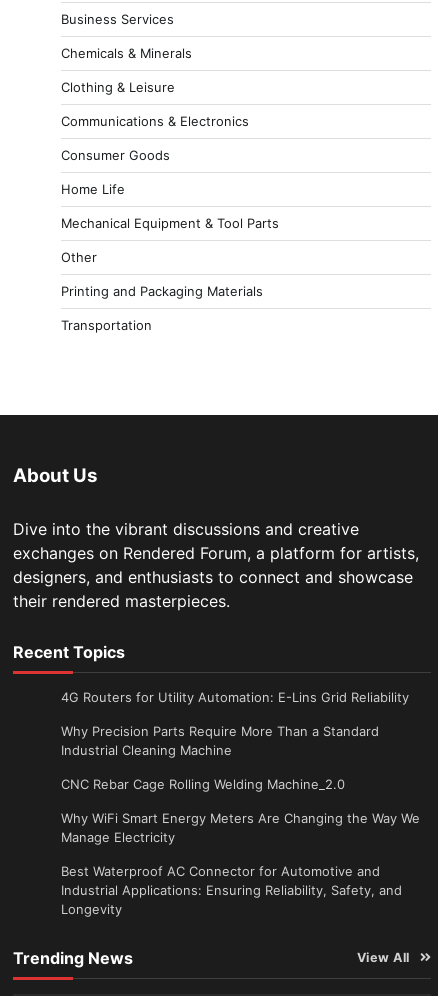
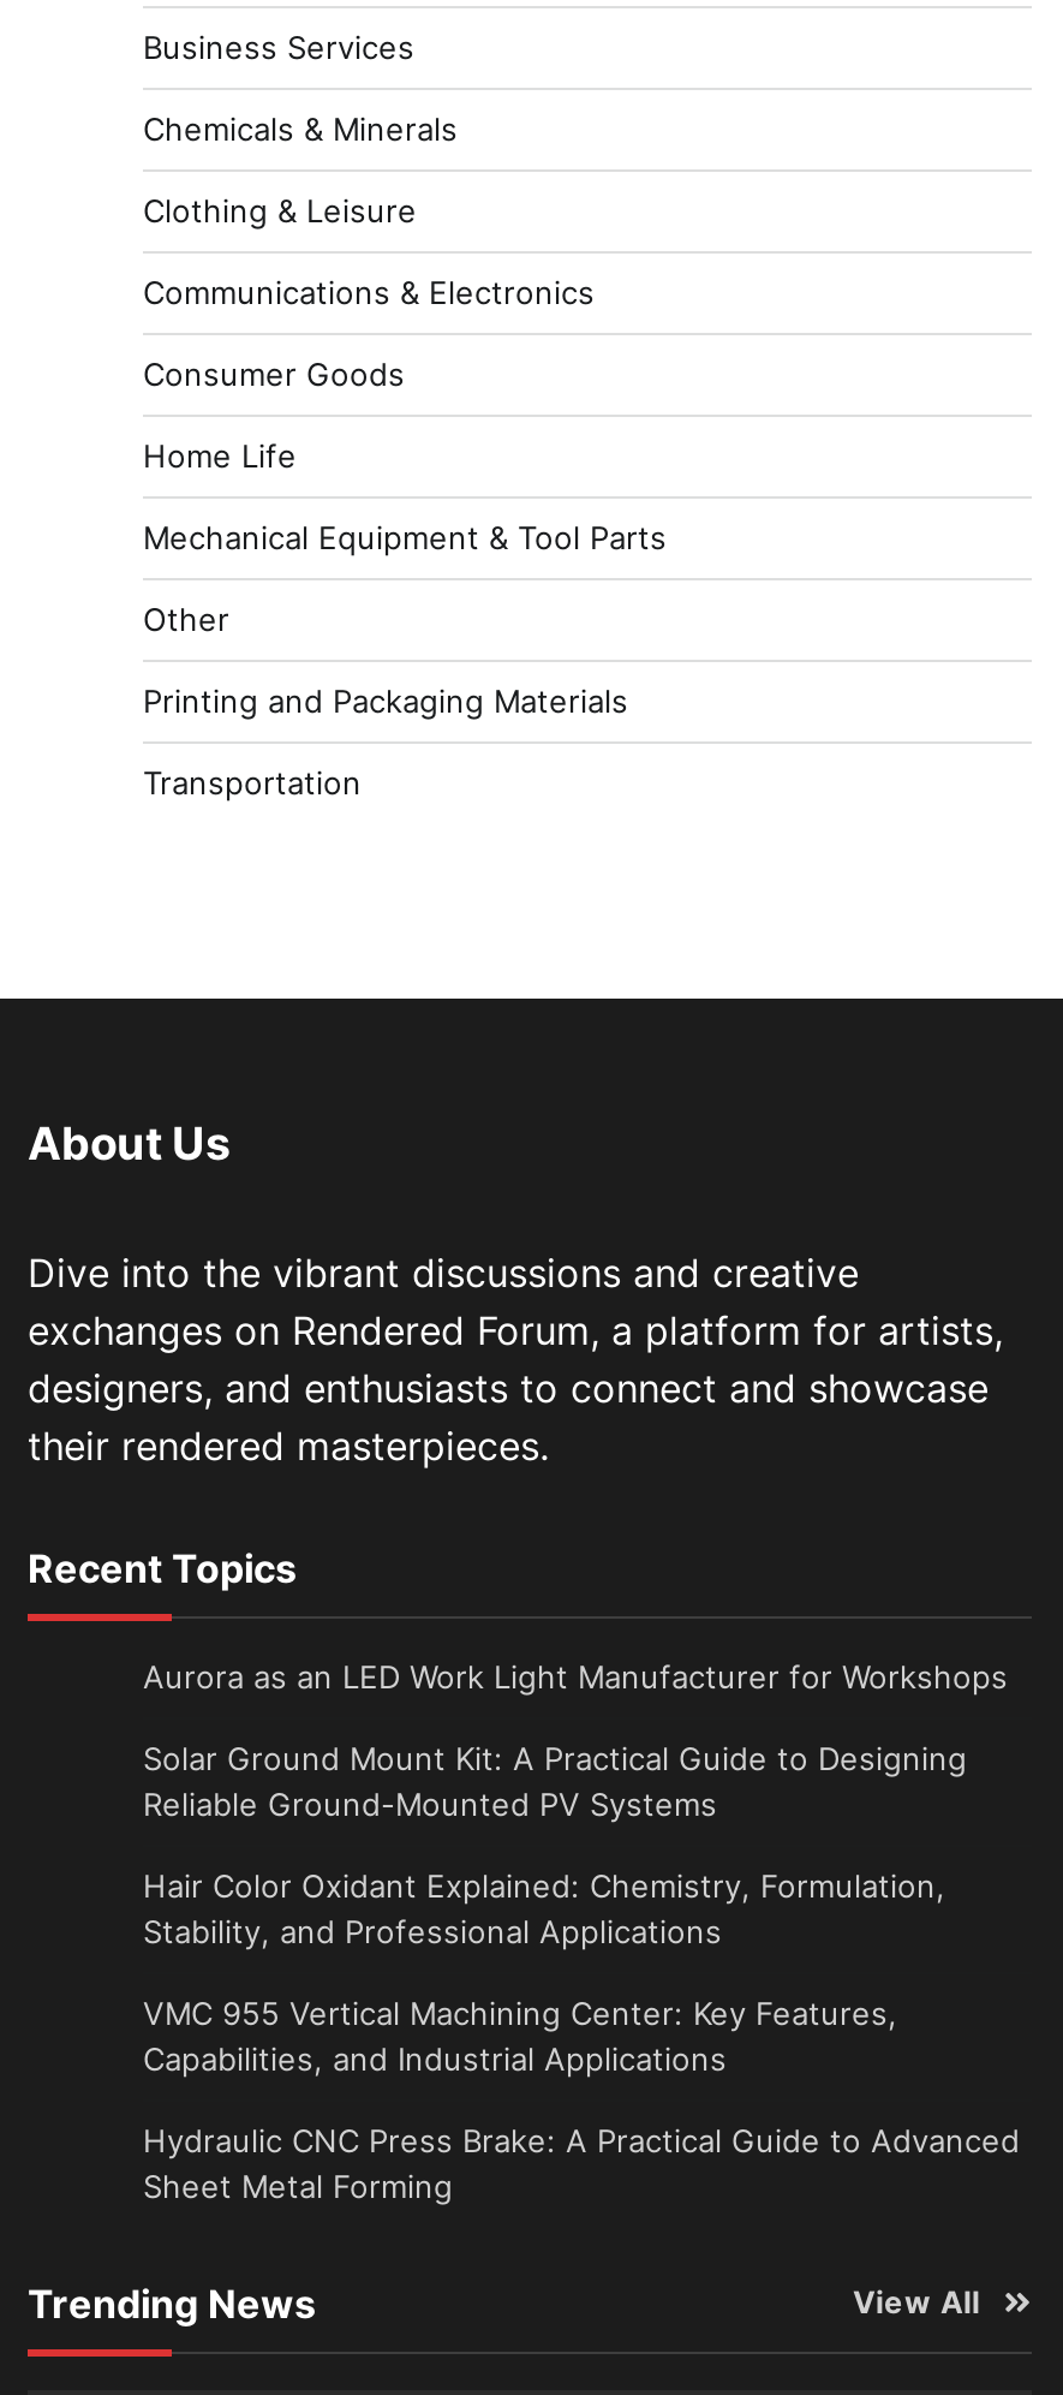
- 4G Routers for Utility Automation: E-Lins Grid Reliability
+ Aurora as an LED Work Light Manufacturer for Workshops

- Why Precision Parts Require More Than a Standard
- Industrial Cleaning Machine
+ Solar Ground Mount Kit: A Practical Guide to Designing
+ Reliable Ground-Mounted PV Systems

- CNC Rebar Cage Rolling Welding Machine_2.0
+ Hair Color Oxidant Explained: Chemistry, Formulation,
+ Stability, and Professional Applications

- Why WiFi Smart Energy Meters Are Changing the Way We
- Manage Electricity
+ VMC 955 Vertical Machining Center: Key Features,
+ Capabilities, and Industrial Applications

- Best Waterproof AC Connector for Automotive and
- Industrial Applications: Ensuring Reliability, Safety, and
- Longevity
+ Hydraulic CNC Press Brake: A Practical Guide to Advanced
+ Sheet Metal Forming
